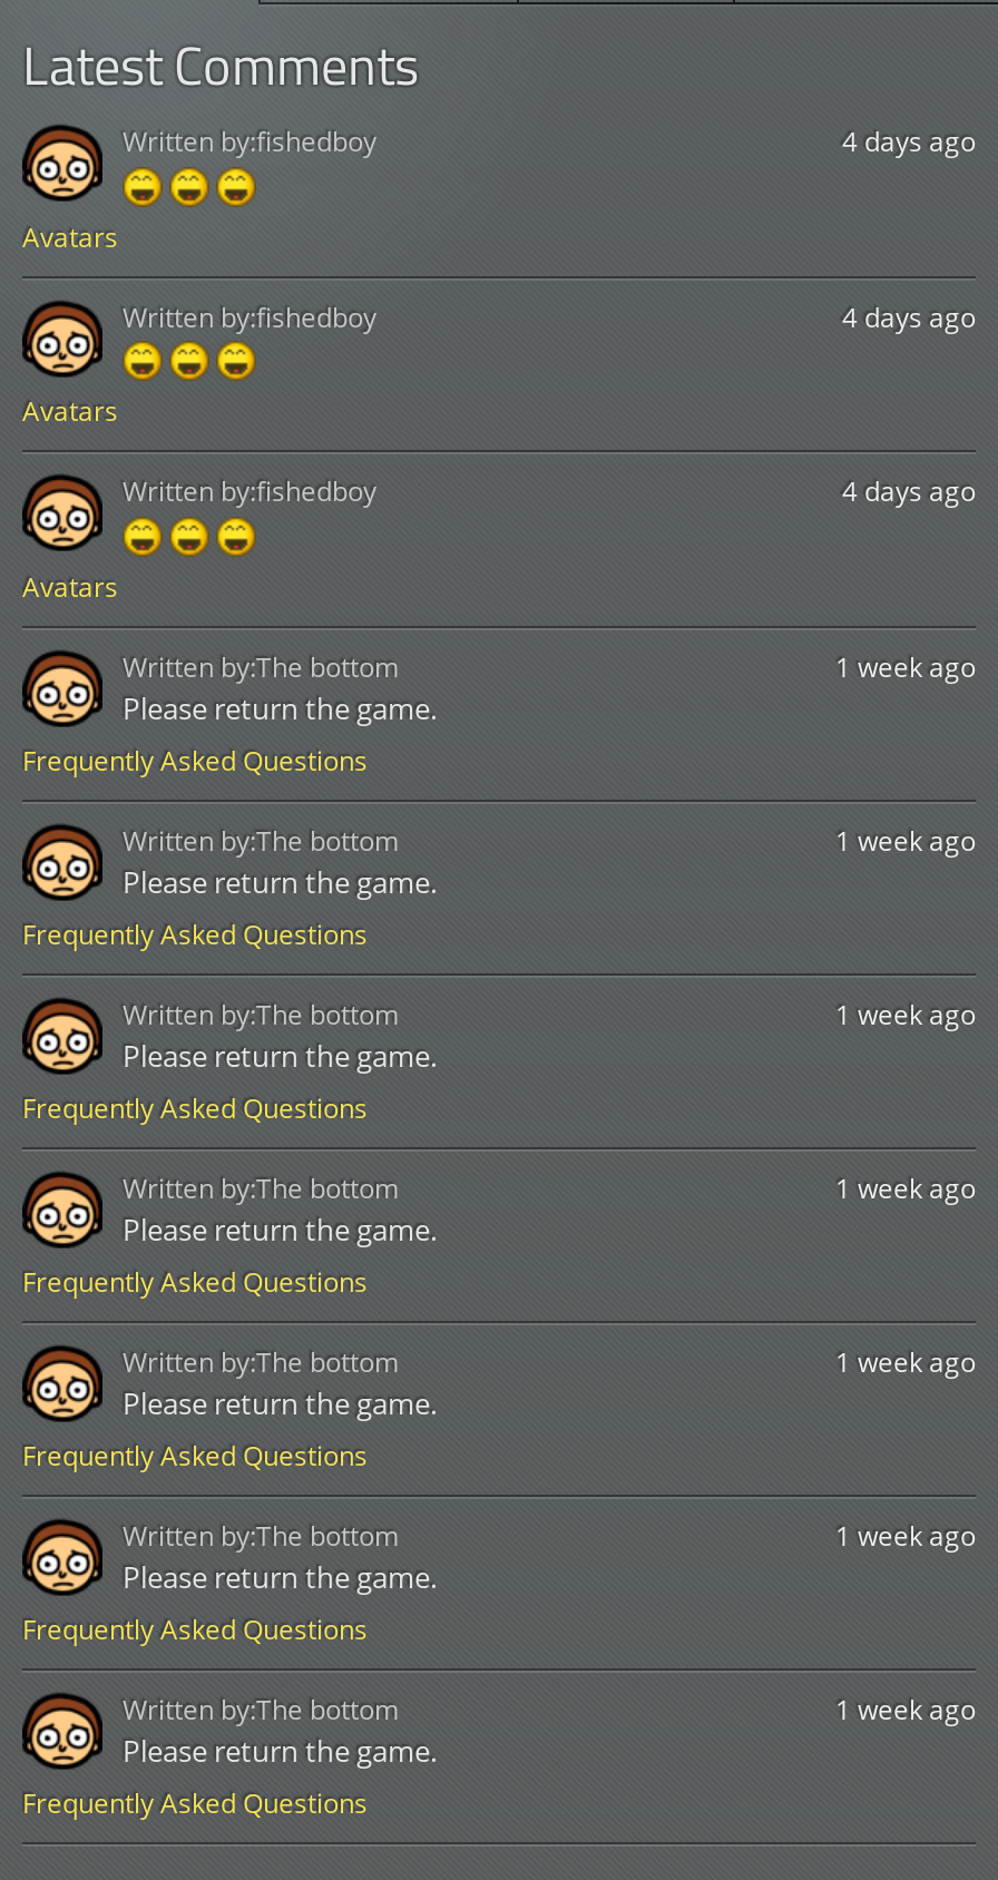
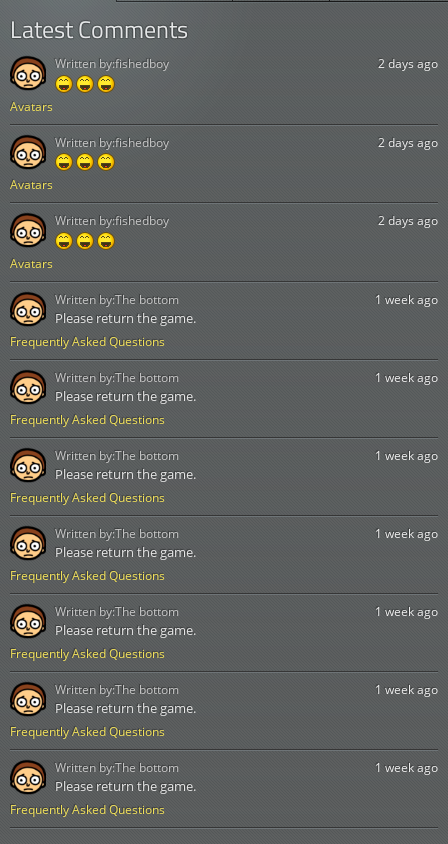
- 4 days ago
+ 2 days ago

- 4 days ago
+ 2 days ago

- 4 days ago
+ 2 days ago
